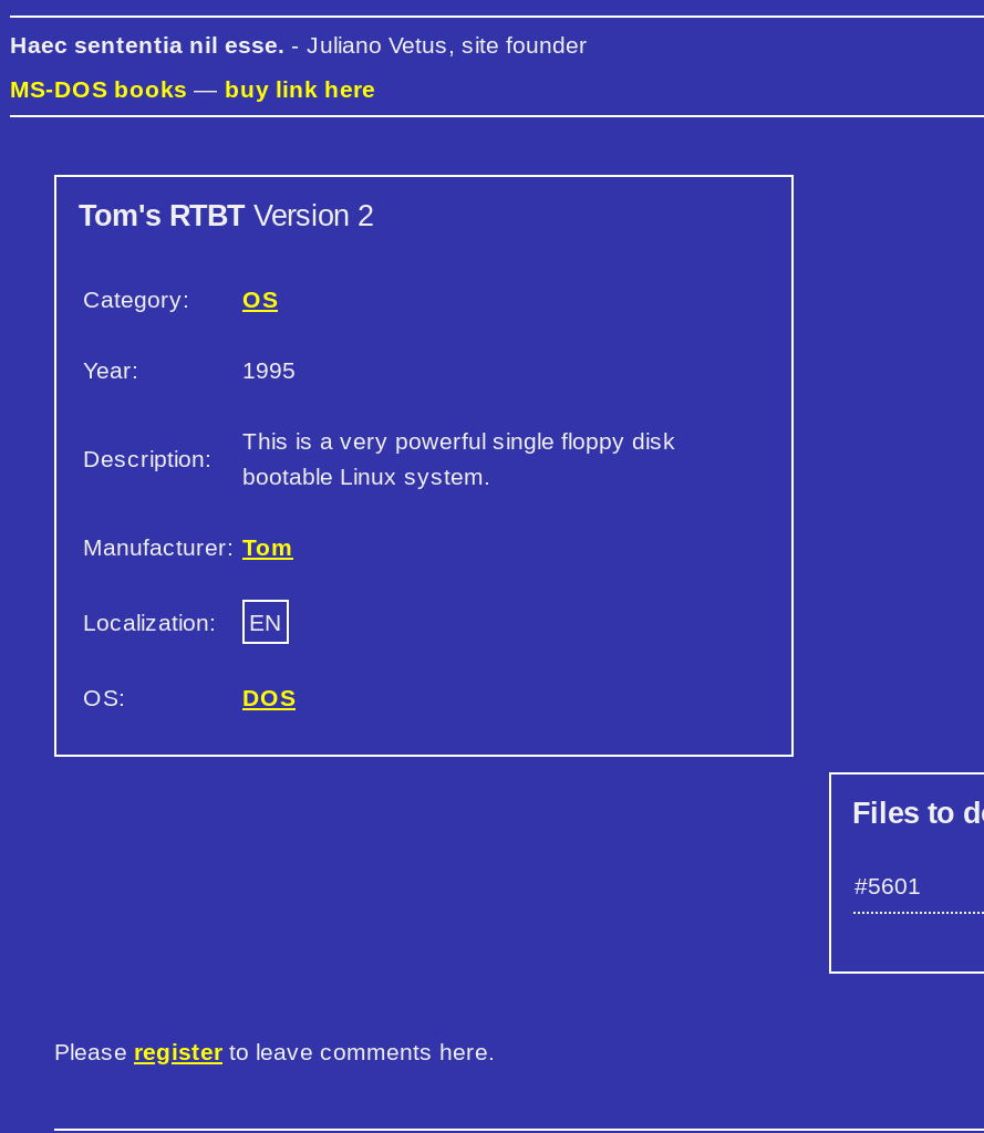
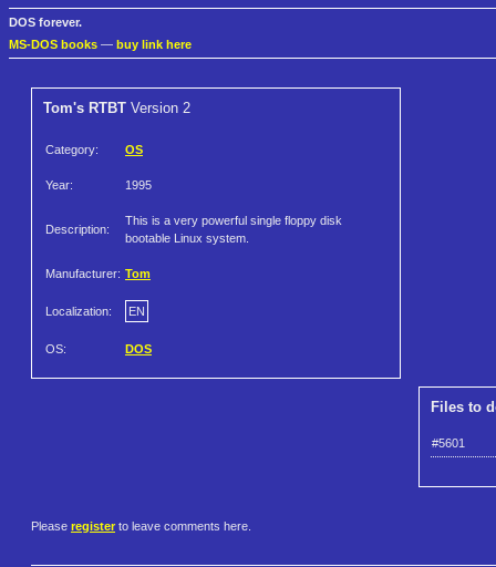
- Haec sententia nil esse. - Juliano Vetus, site founder
+ DOS forever.
